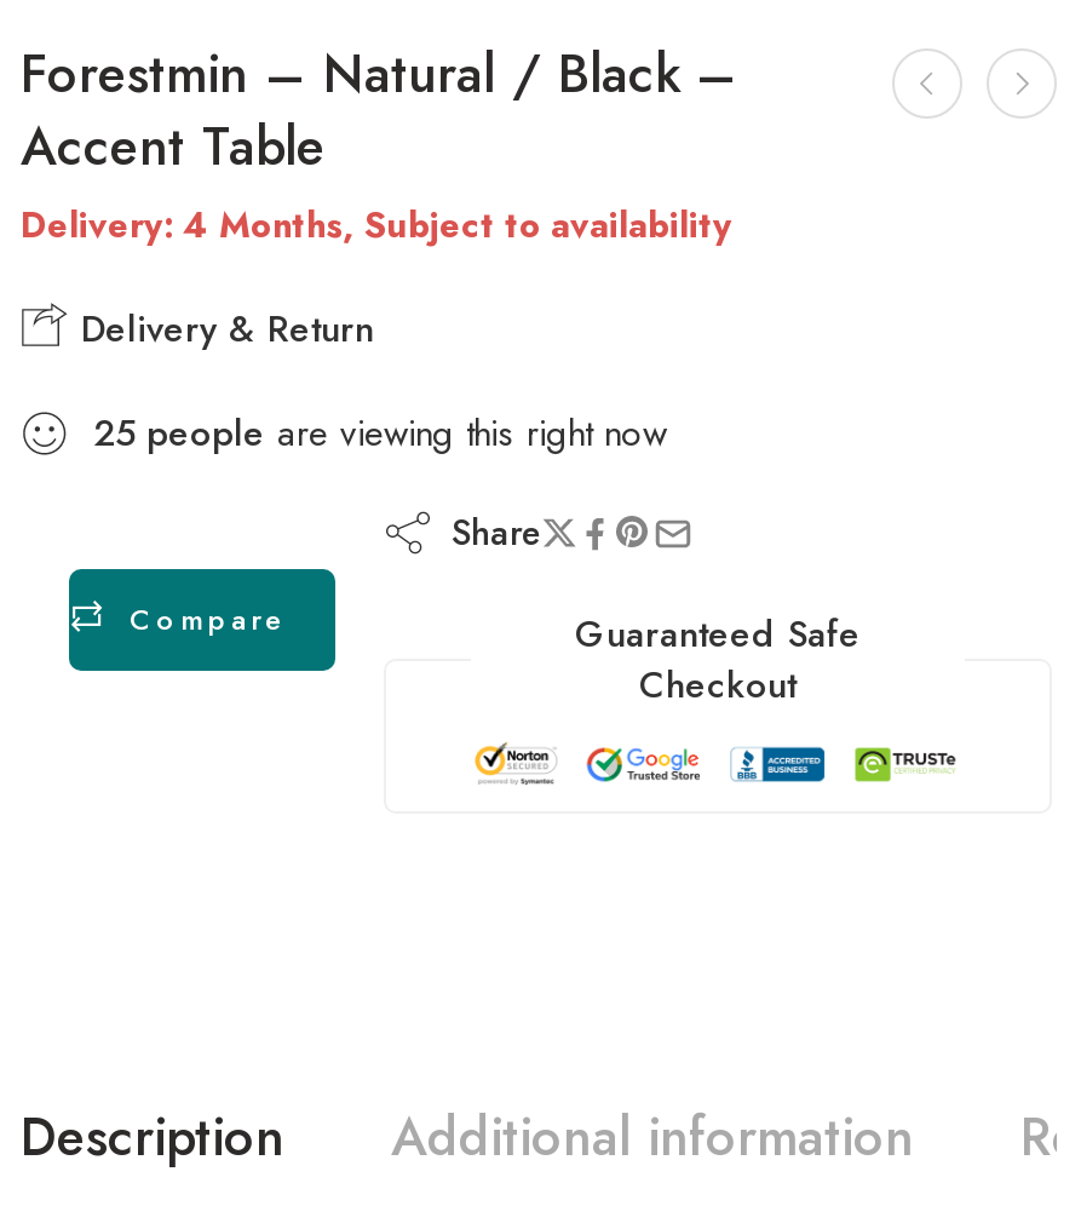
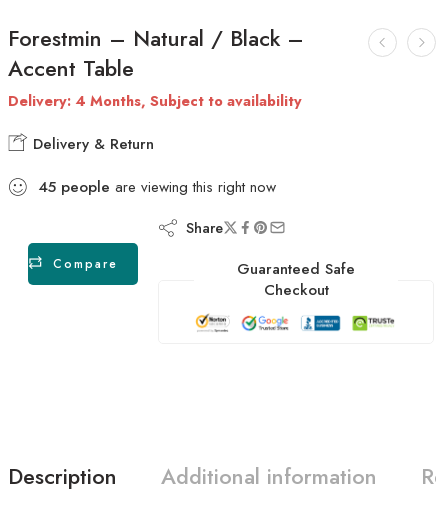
- 25 people are viewing this right now
+ 45 people are viewing this right now
